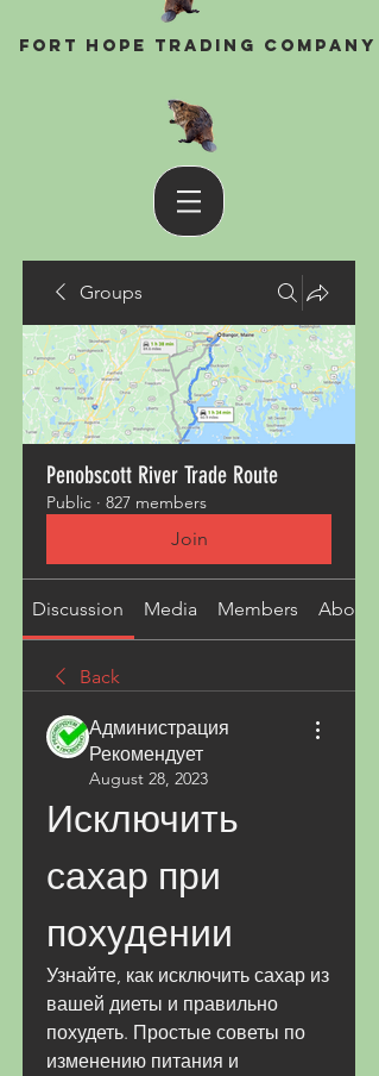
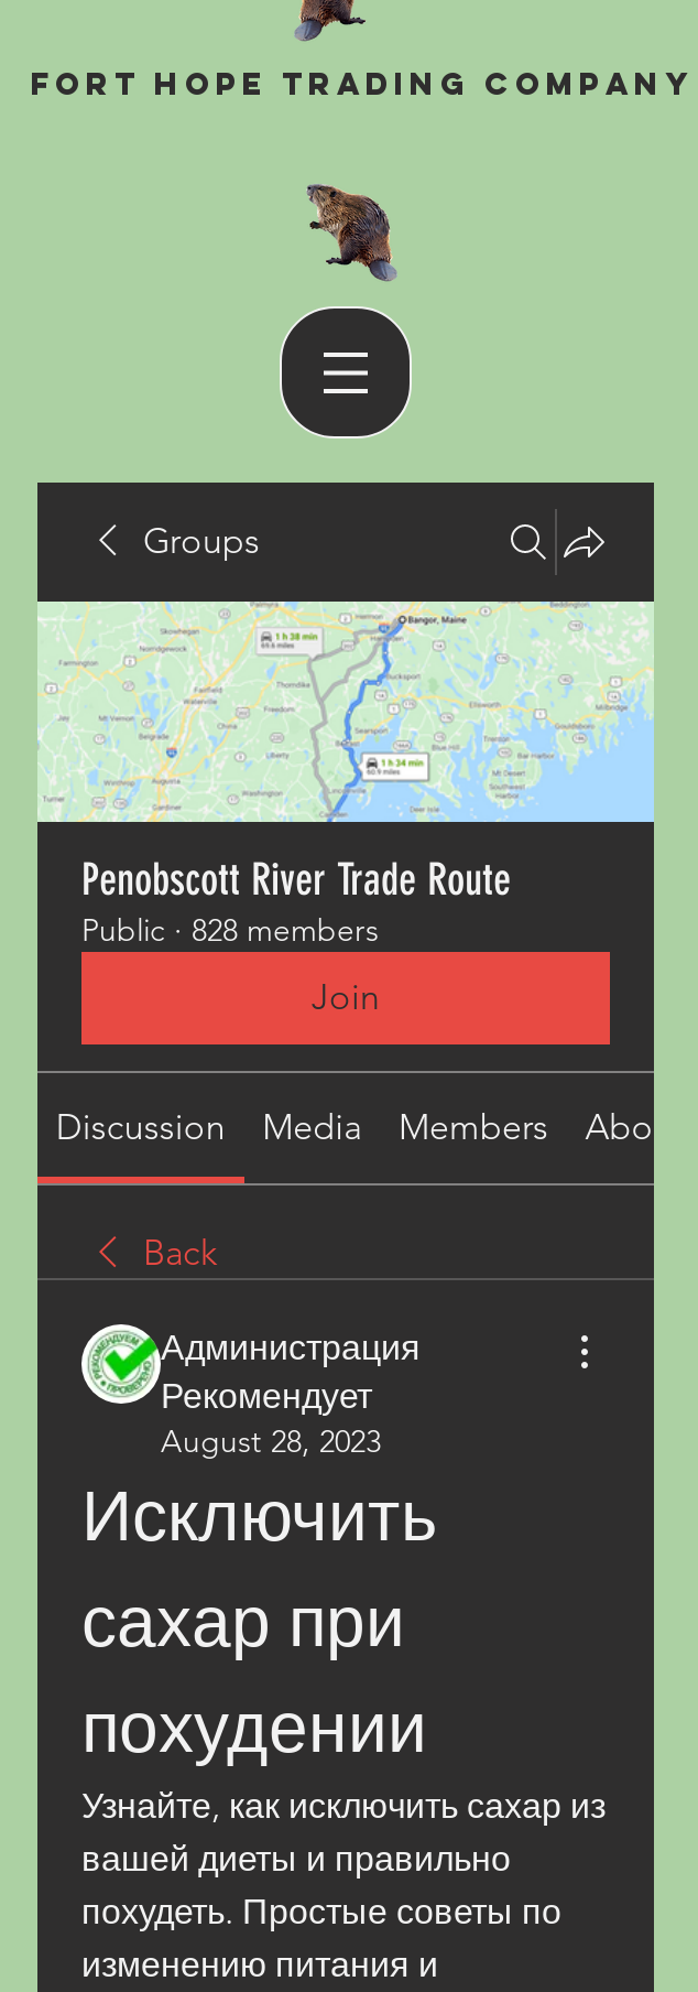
- Public · 827 members
+ Public · 828 members
